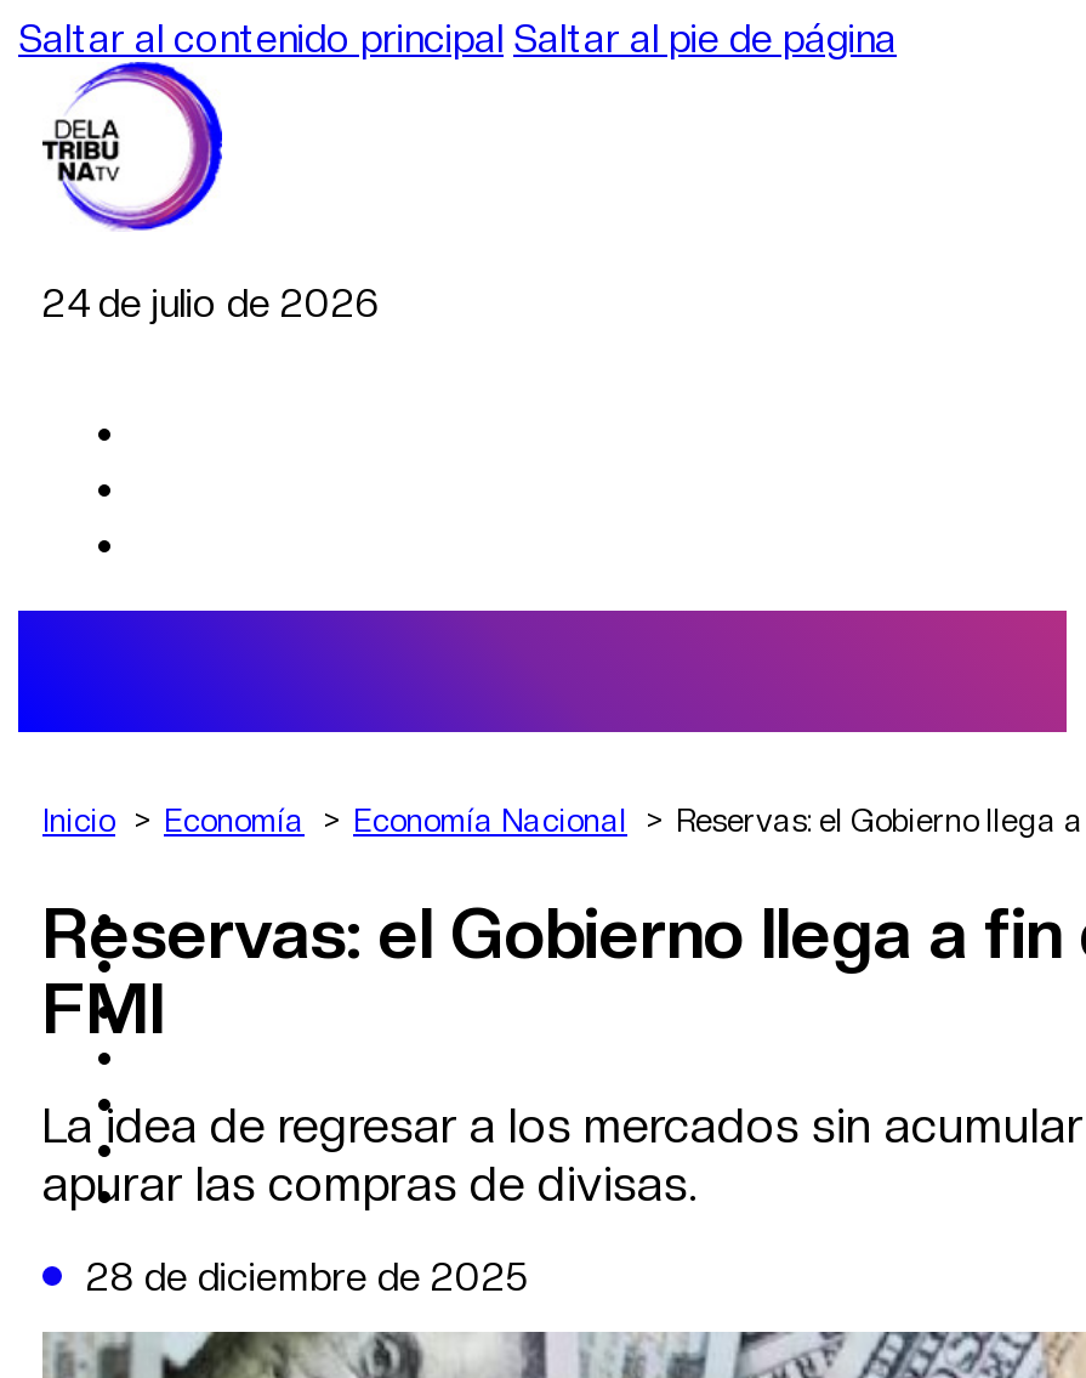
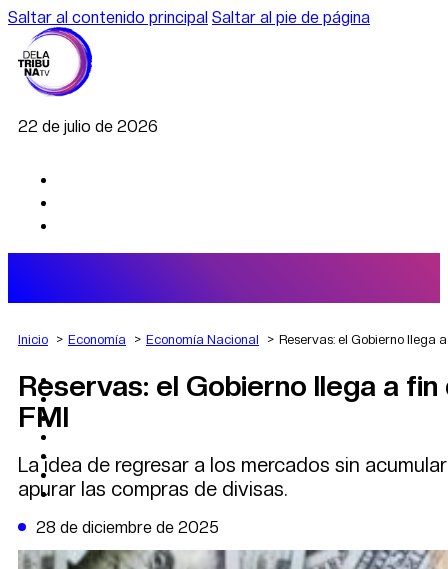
- 24 de julio de 2026
+ 22 de julio de 2026
